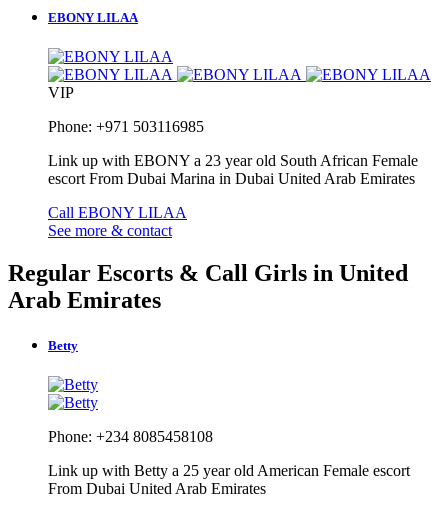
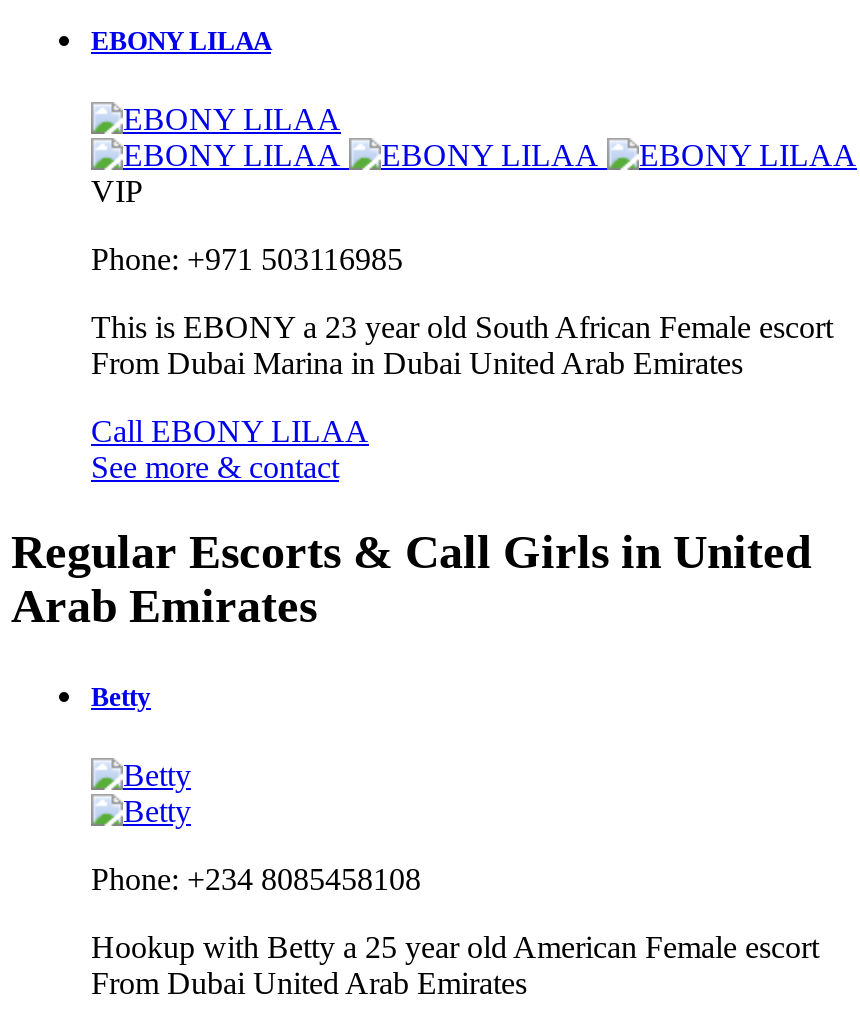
- Link up with EBONY a 23 year old South African Female
- escort From Dubai Marina in Dubai United Arab Emirates
+ This is EBONY a 23 year old South African Female escort
+ From Dubai Marina in Dubai United Arab Emirates

- Link up with Betty a 25 year old American Female escort
+ Hookup with Betty a 25 year old American Female escort
